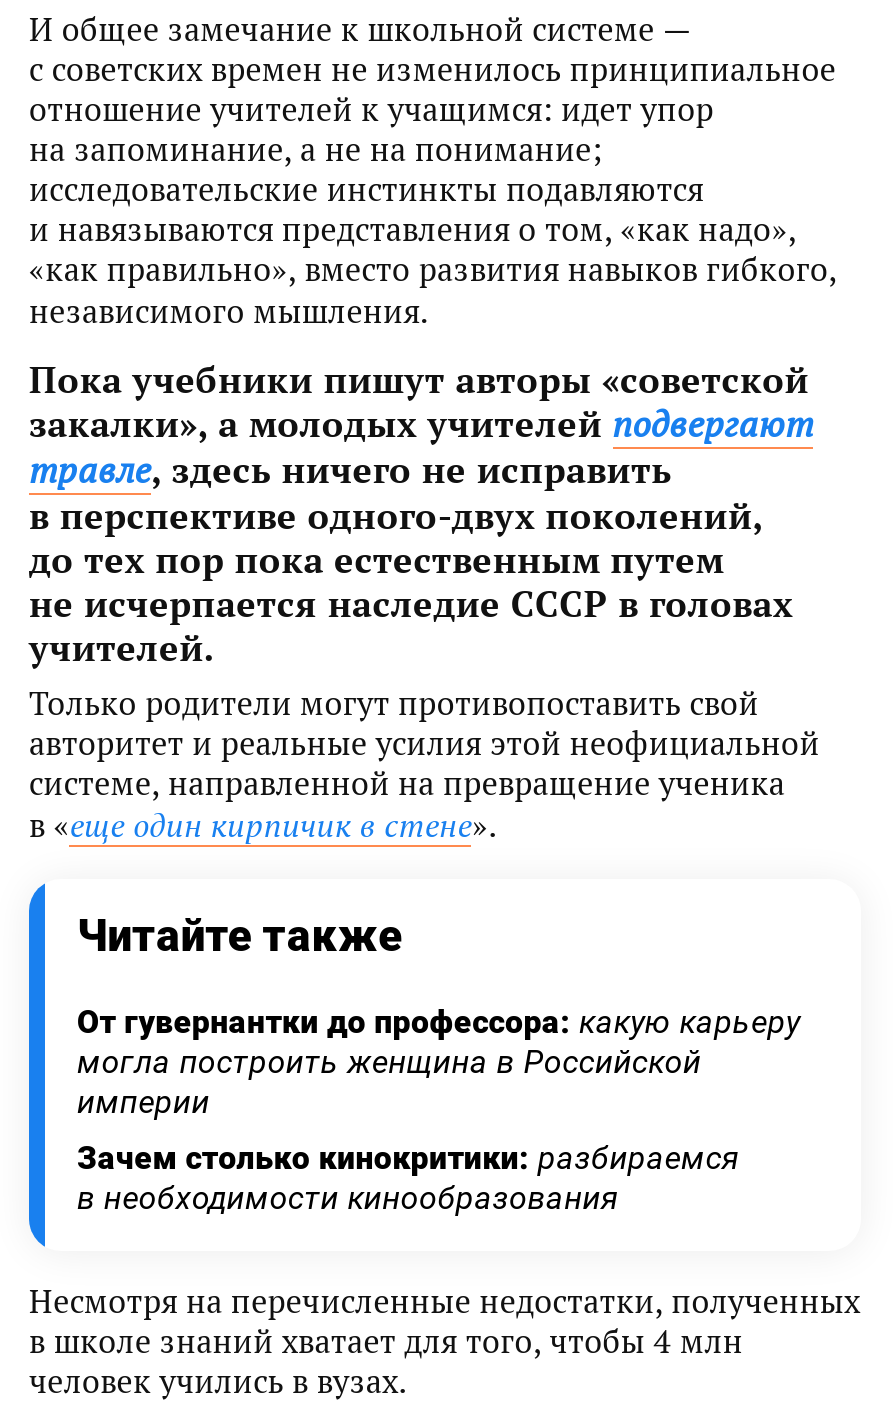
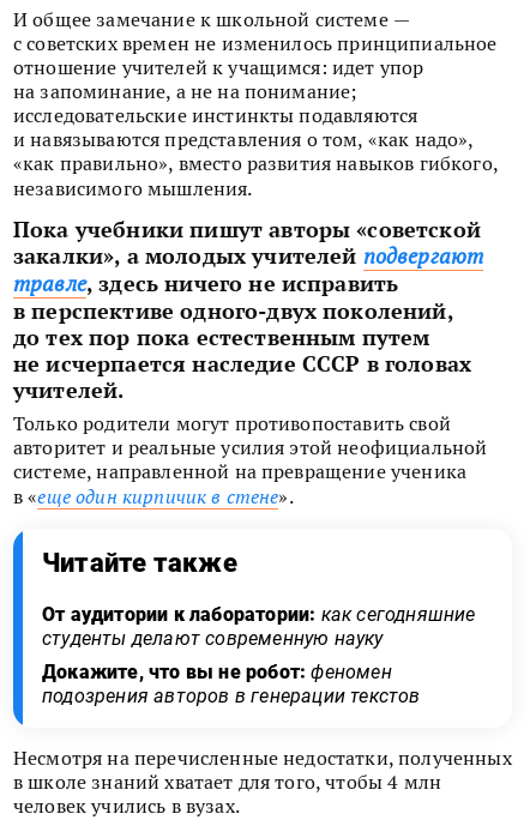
- От гувернантки до профессора: какую карьеру
- могла построить женщина в Российской
- империи
+ От аудитории к лаборатории: как сегодняшние
+ студенты делают современную науку

- Зачем столько кинокритики: разбираемся
- в необходимости кинообразования
+ Докажите, что вы не робот: феномен
+ подозрения авторов в генерации текстов
